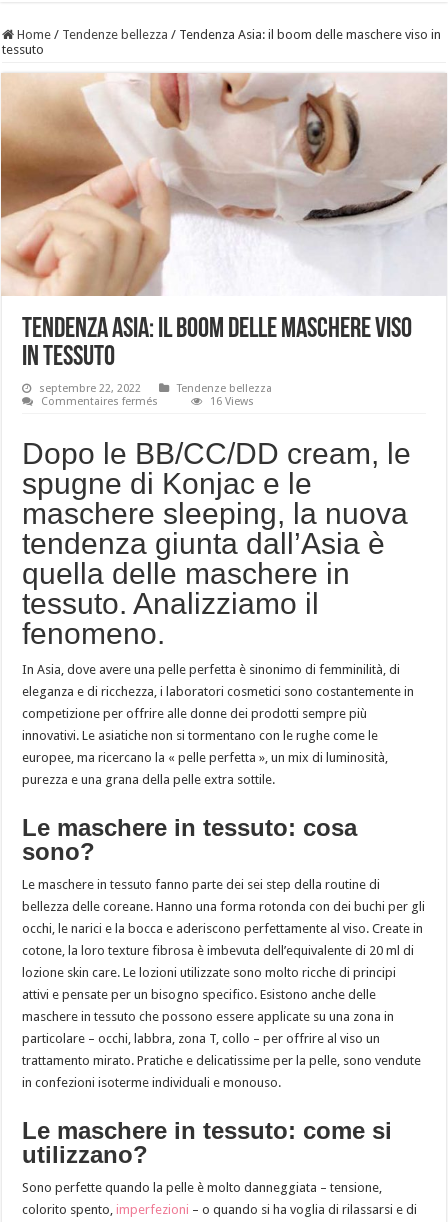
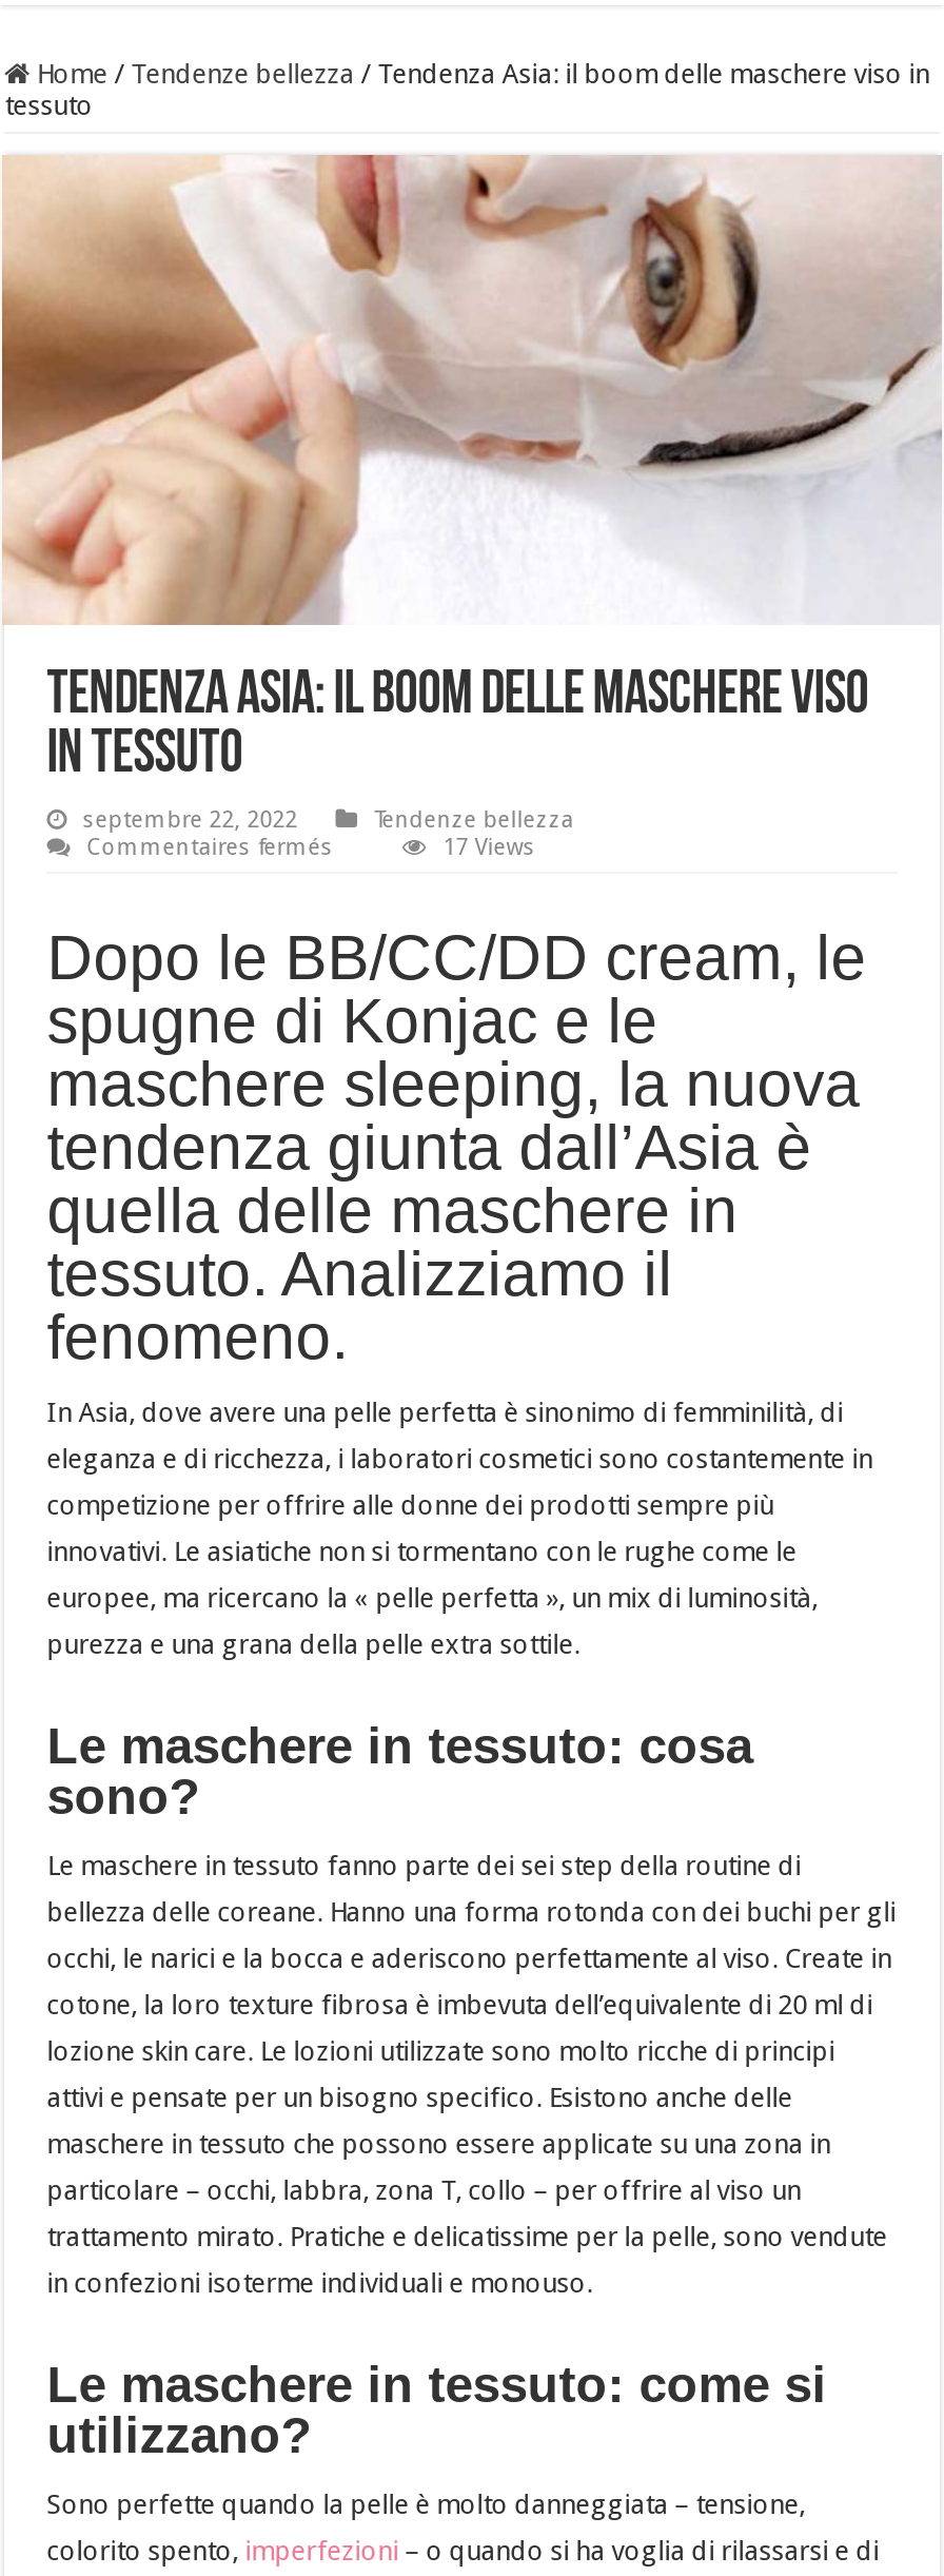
- 16 Views
+ 17 Views
